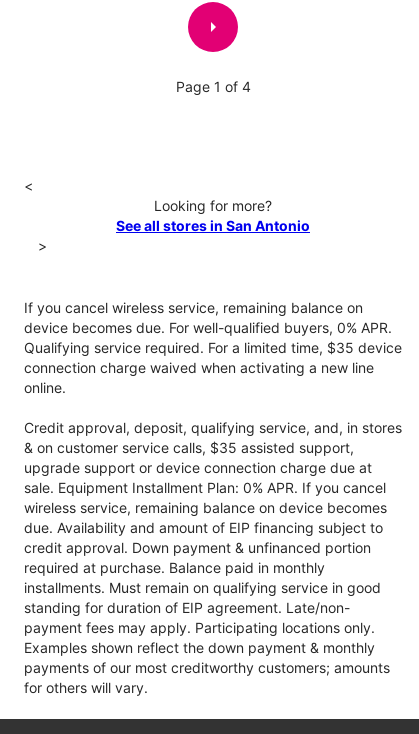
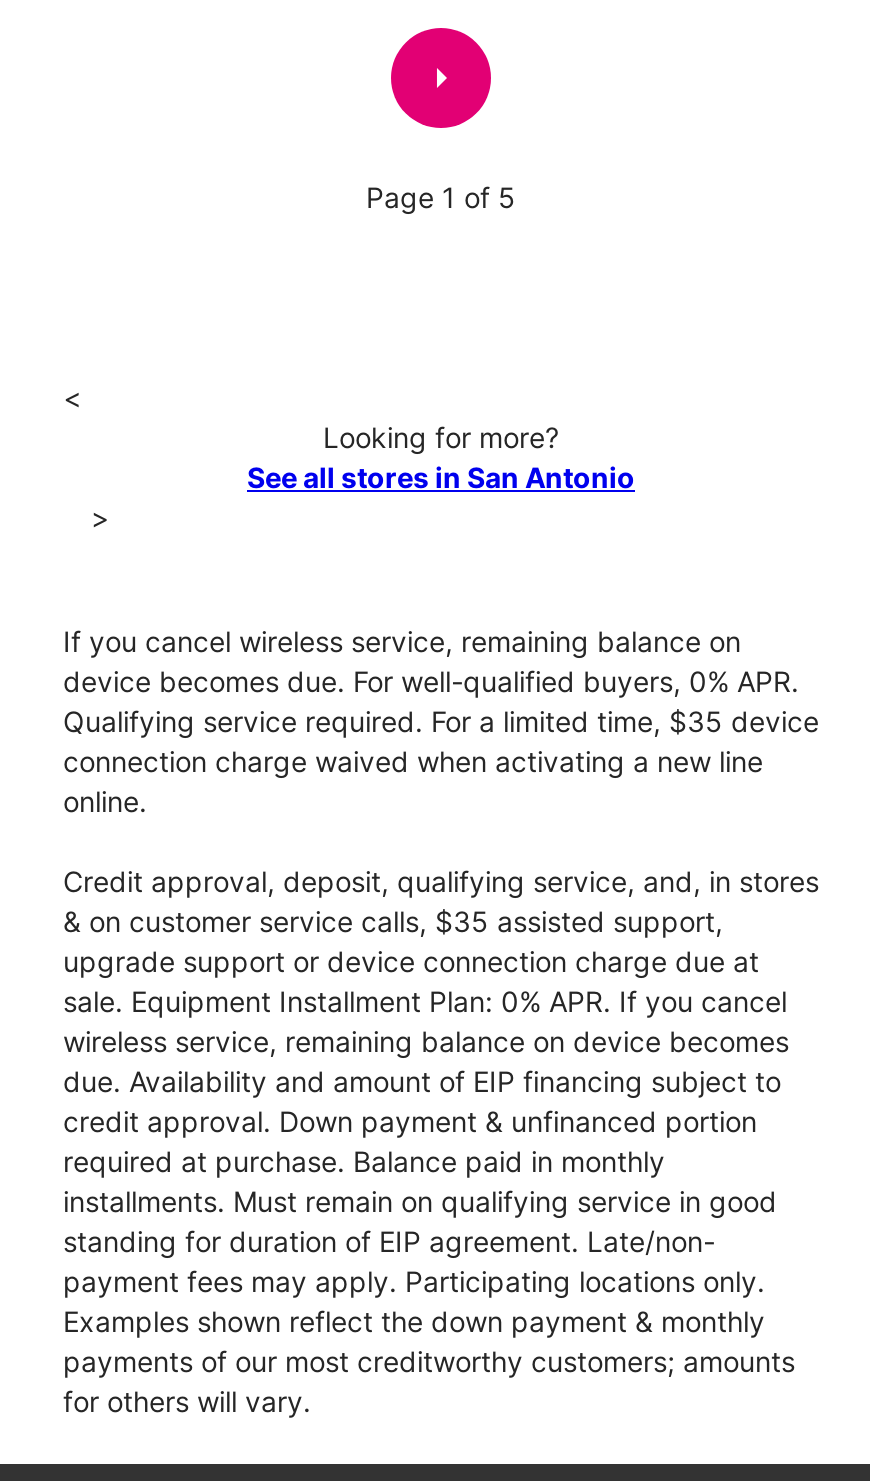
- Page 1 of 4
+ Page 1 of 5
